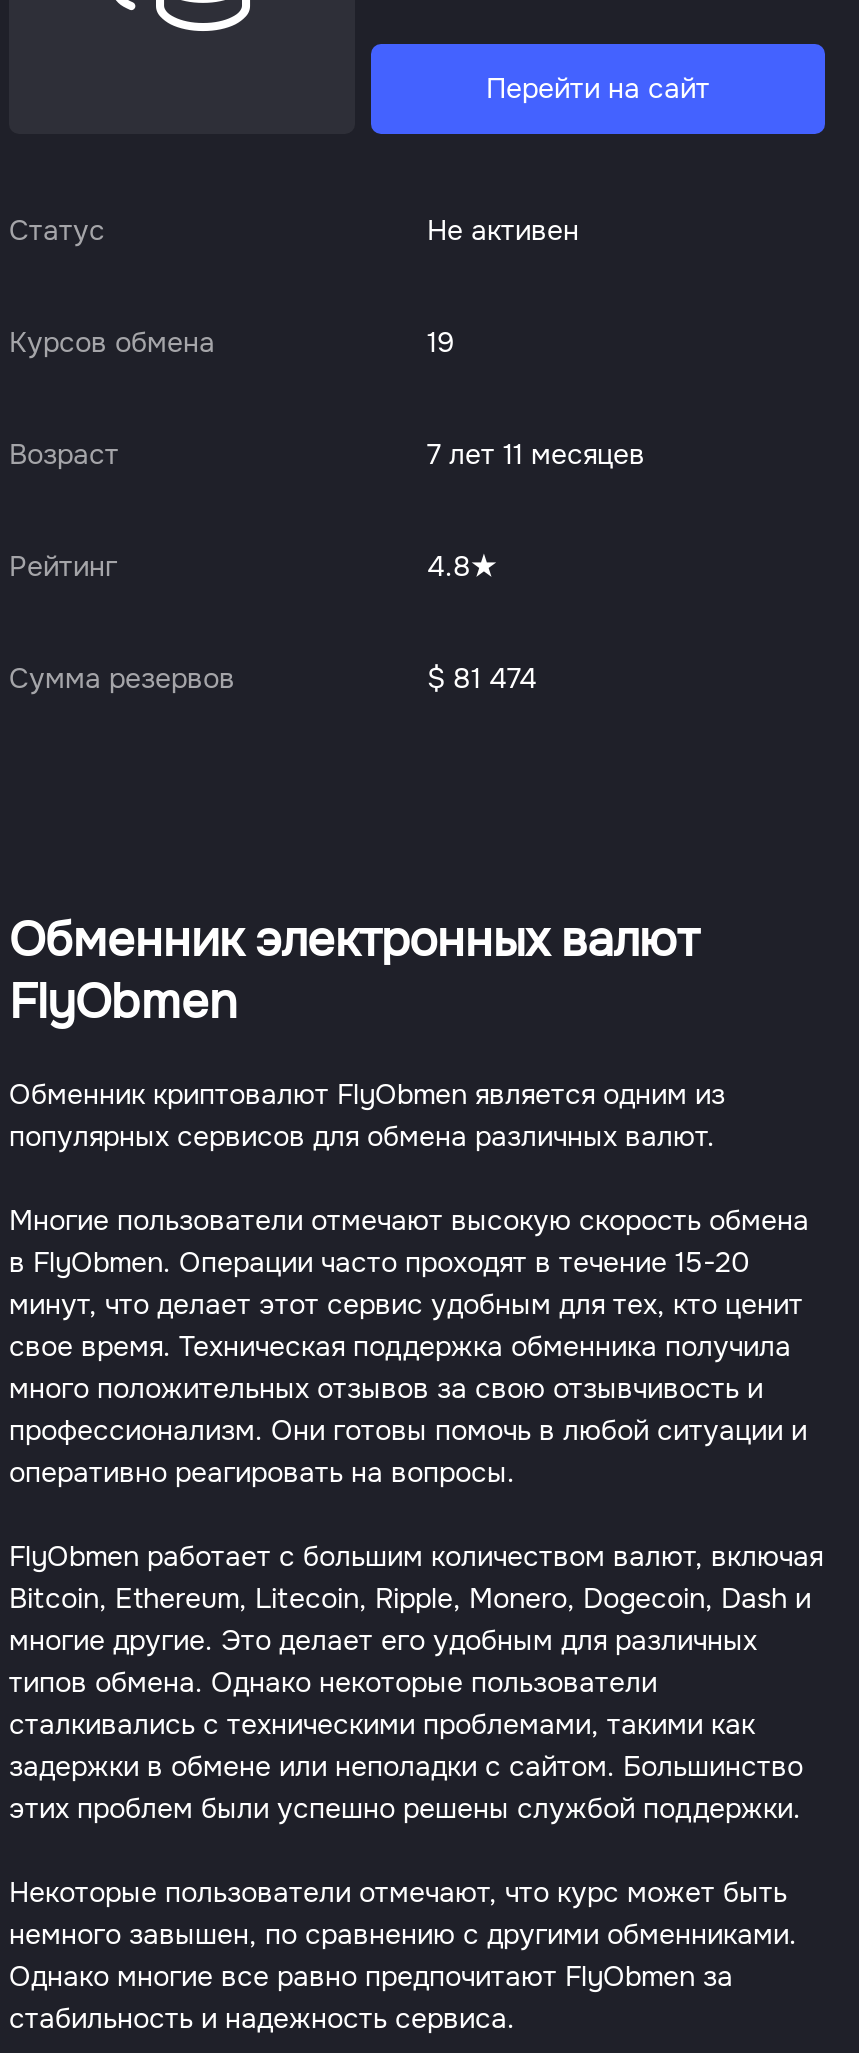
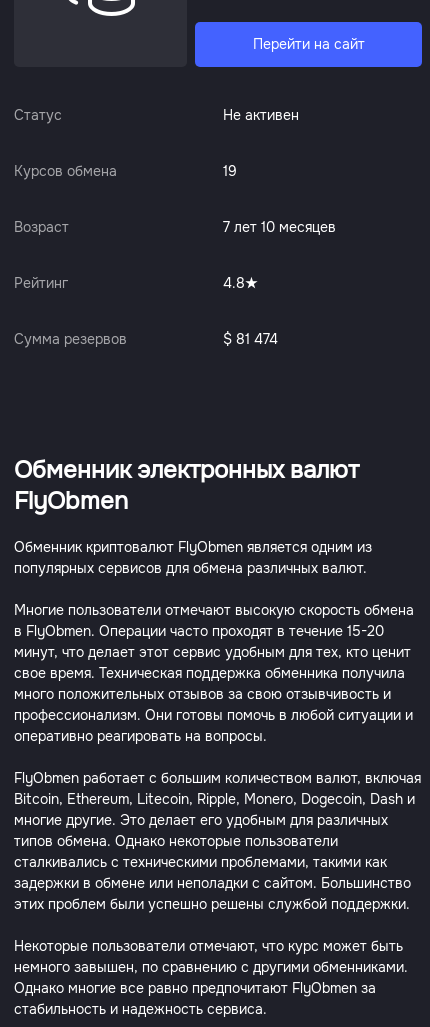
- 7 лет 11 месяцев
+ 7 лет 10 месяцев
